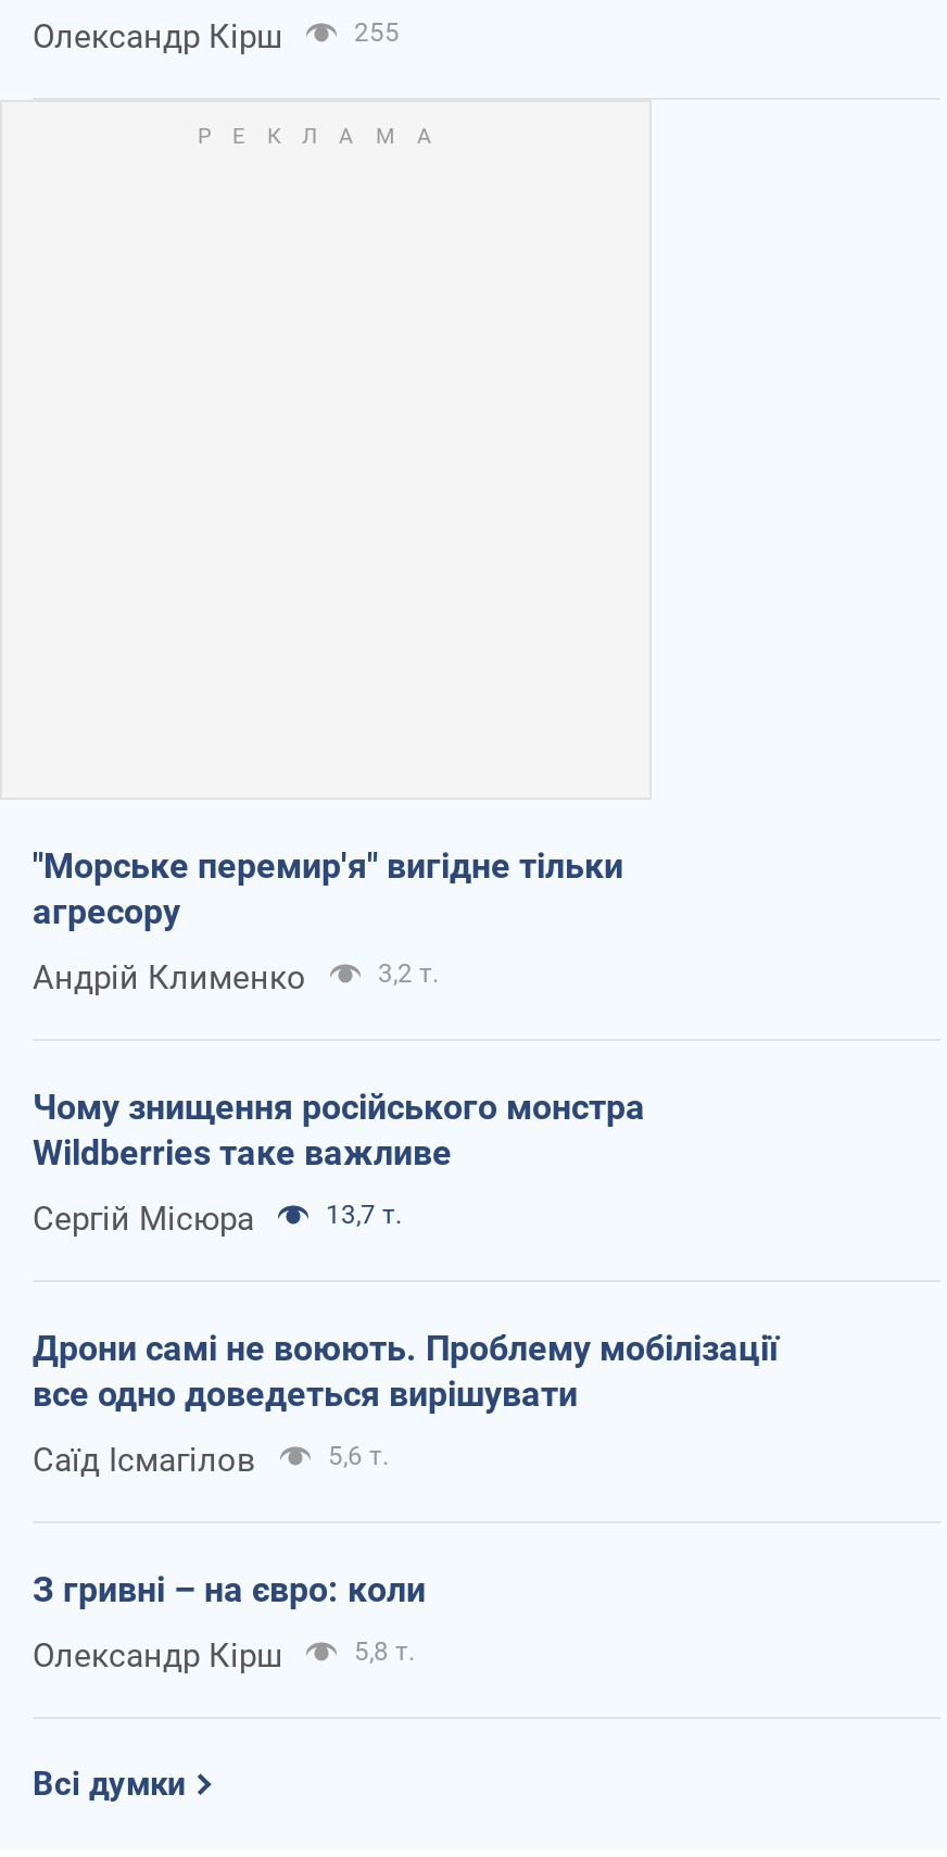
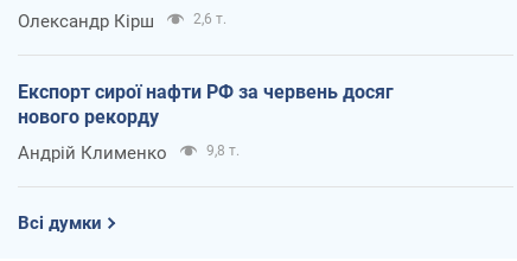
- 255
+ 2,6 т.

- "Морське перемир'я" вигідне тільки
- агресору
+ Експорт сирої нафти РФ за червень досяг
+ нового рекорду

- 3,2 т.
- Чому знищення російського монстра
- Wildberries таке важливе
- Сергій Місюра
- 13,7 т.
- Дрони самі не воюють. Проблему мобілізації
- все одно доведеться вирішувати
- Саїд Ісмагілов
- 5,6 т.
- З гривні – на євро: коли
- Олександр Кірш
- 5,8 т.
+ 9,8 т.
